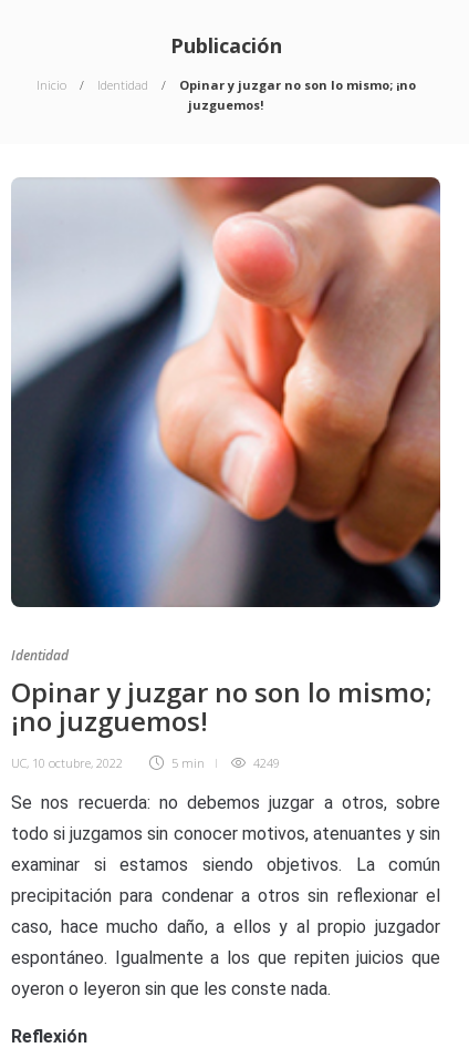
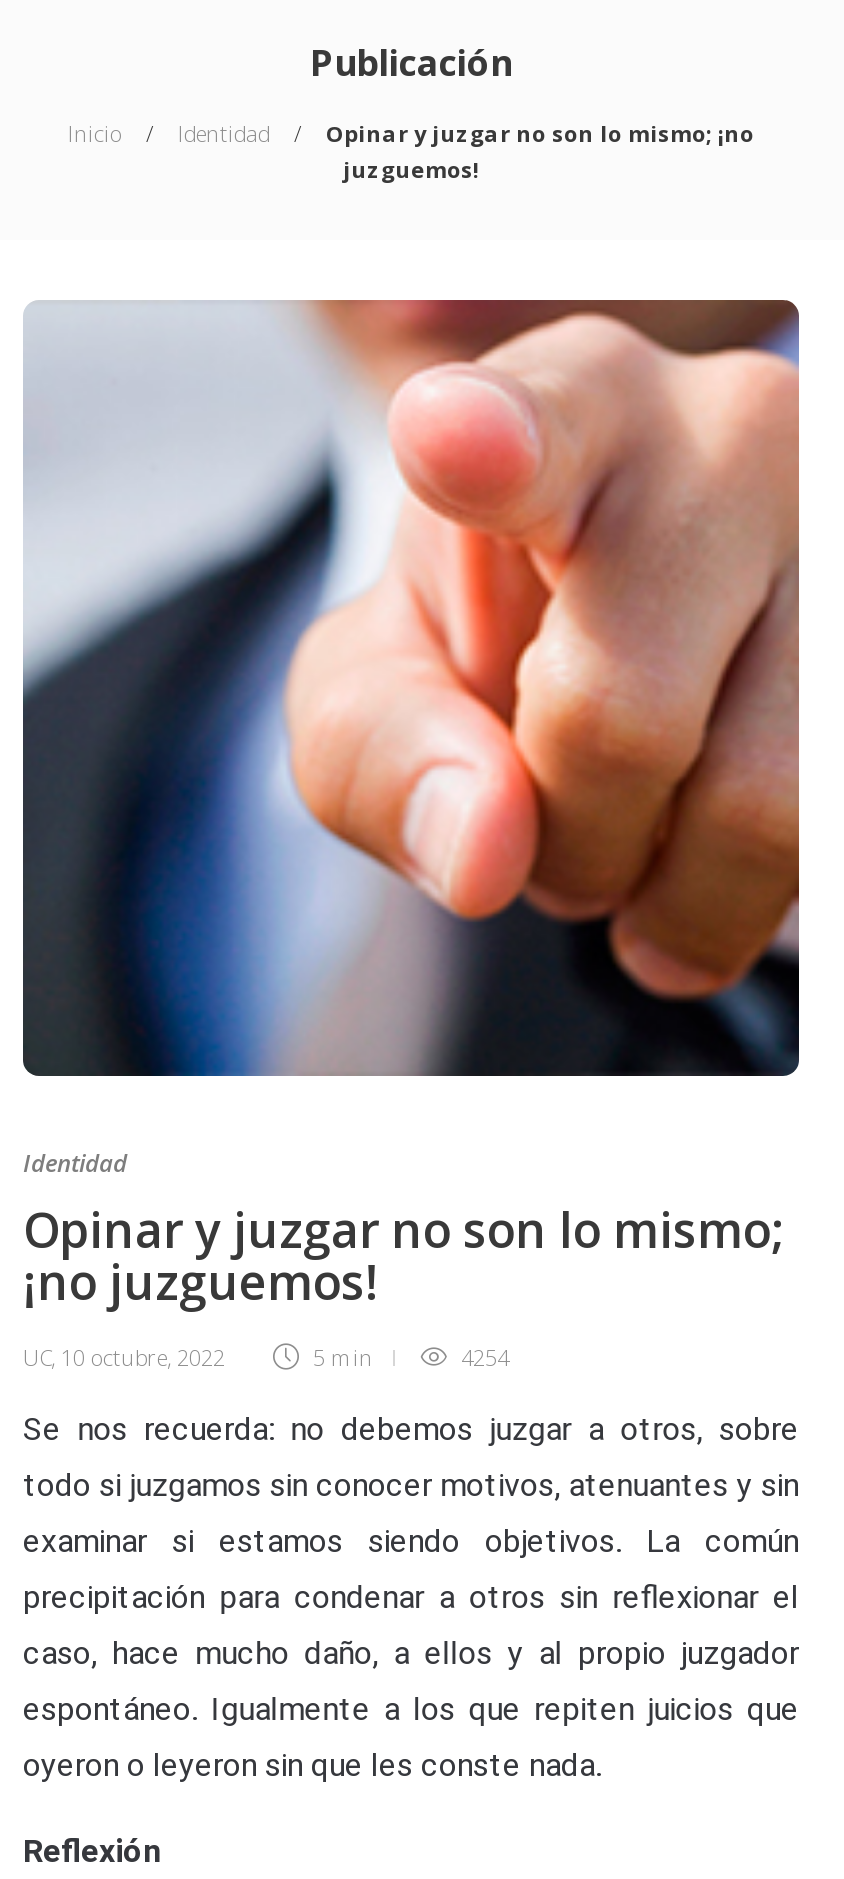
- 4249
+ 4254
